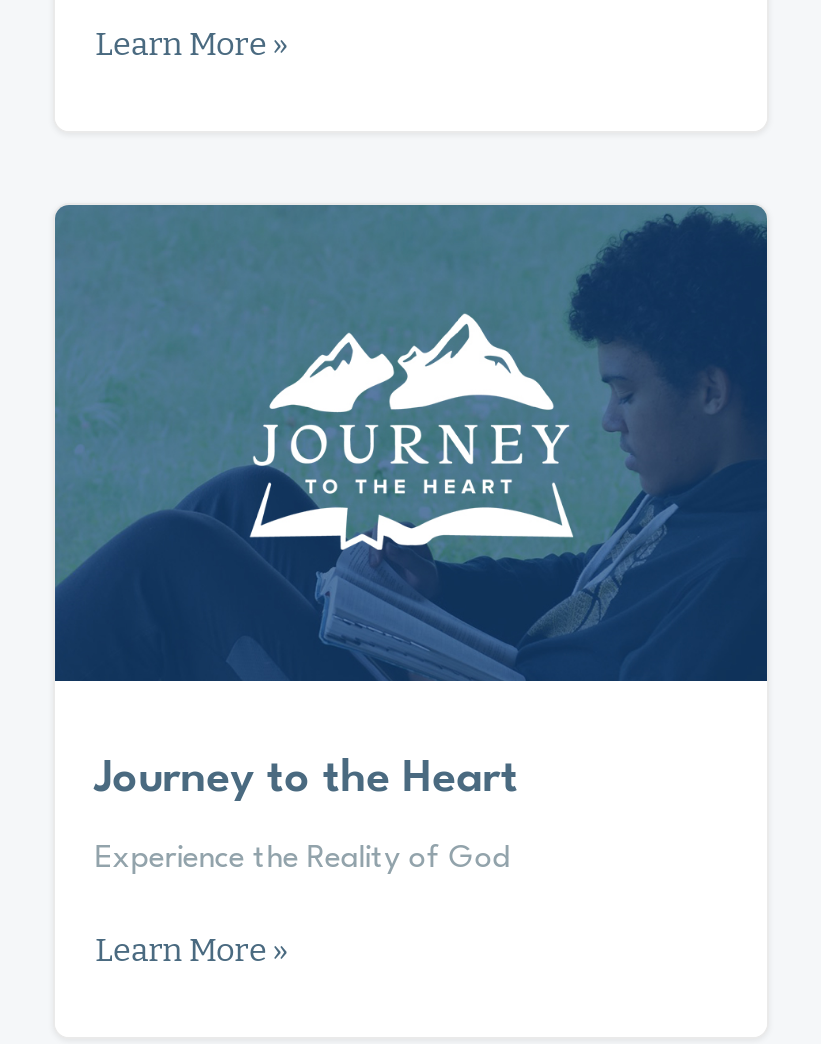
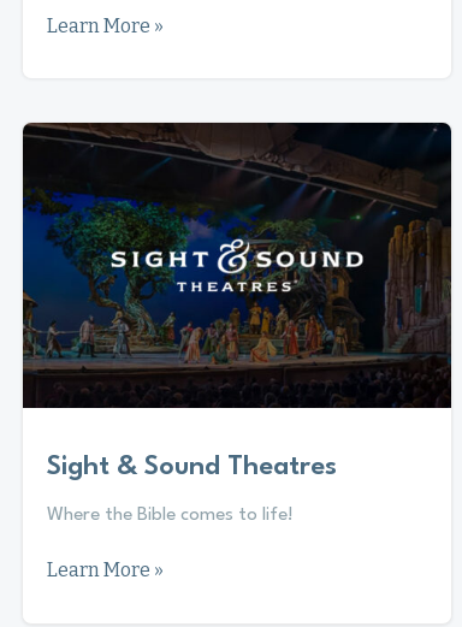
- [image]
- Journey to the Heart
+ [image]
+ Sight & Sound Theatres

- Experience the Reality of God
+ Where the Bible comes to life!
